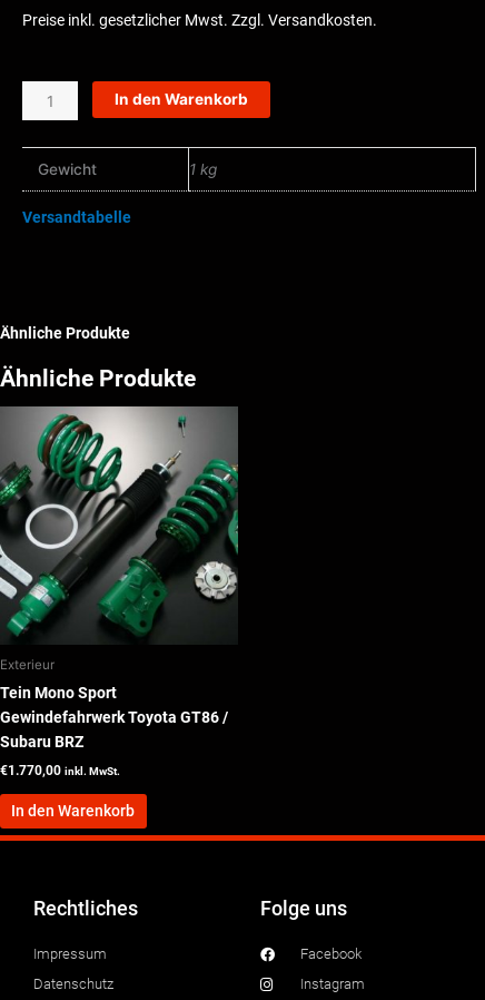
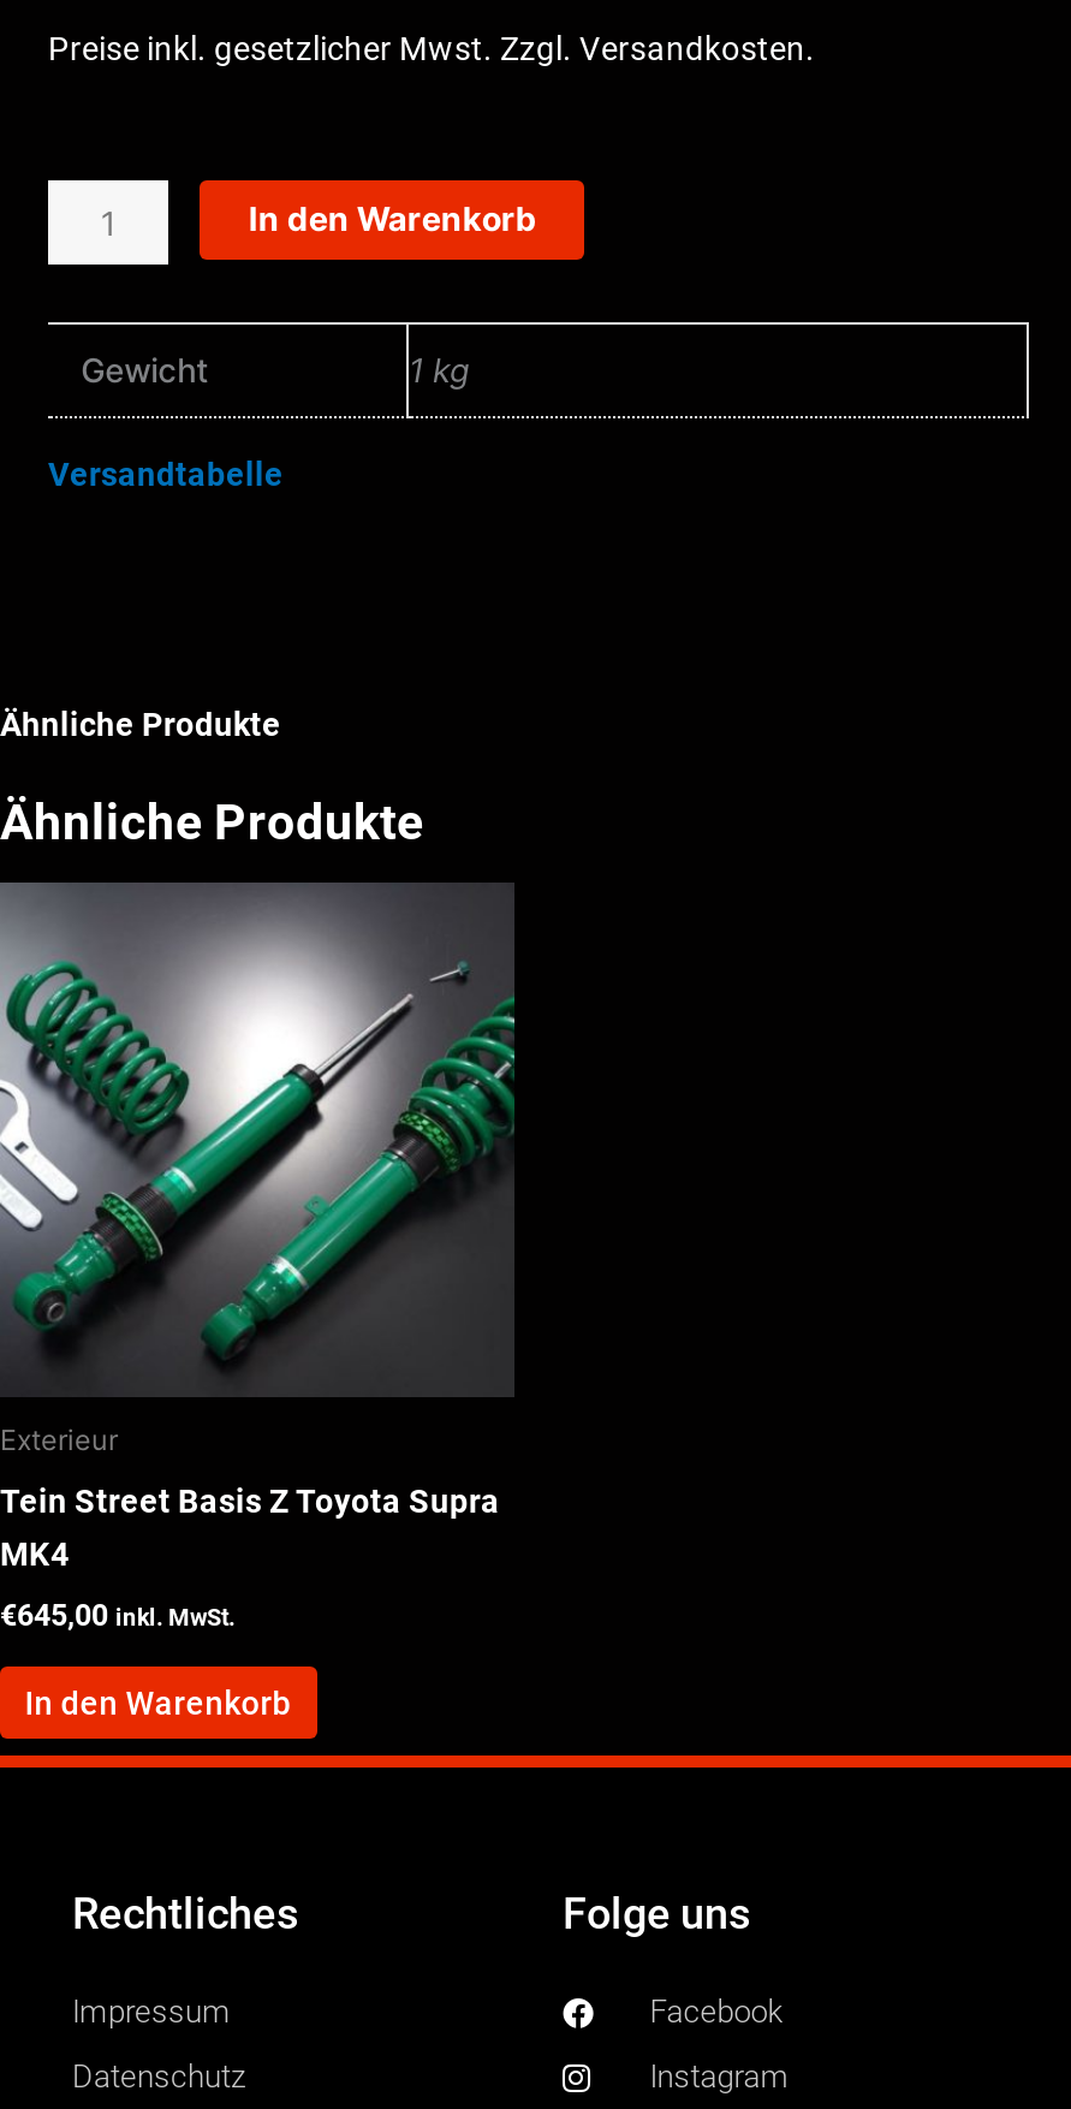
- [image]
- Tein Mono Sport
- Gewindefahrwerk Toyota GT86 /
- Subaru BRZ
+ [image]
+ Tein Street Basis Z Toyota Supra
+ MK4

- €1.770,00 inkl. MwSt.
+ €645,00 inkl. MwSt.
